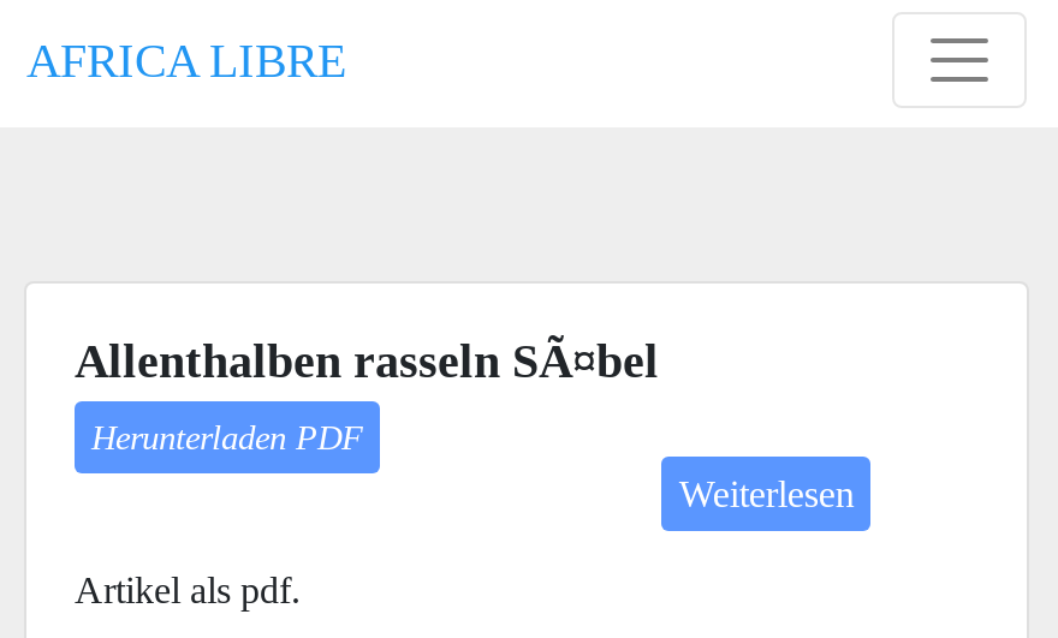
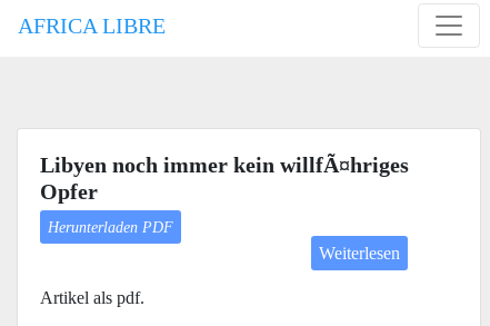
- Allenthalben rasseln SÃ¤bel
+ Libyen noch immer kein willfÃ¤hriges
+ Opfer
